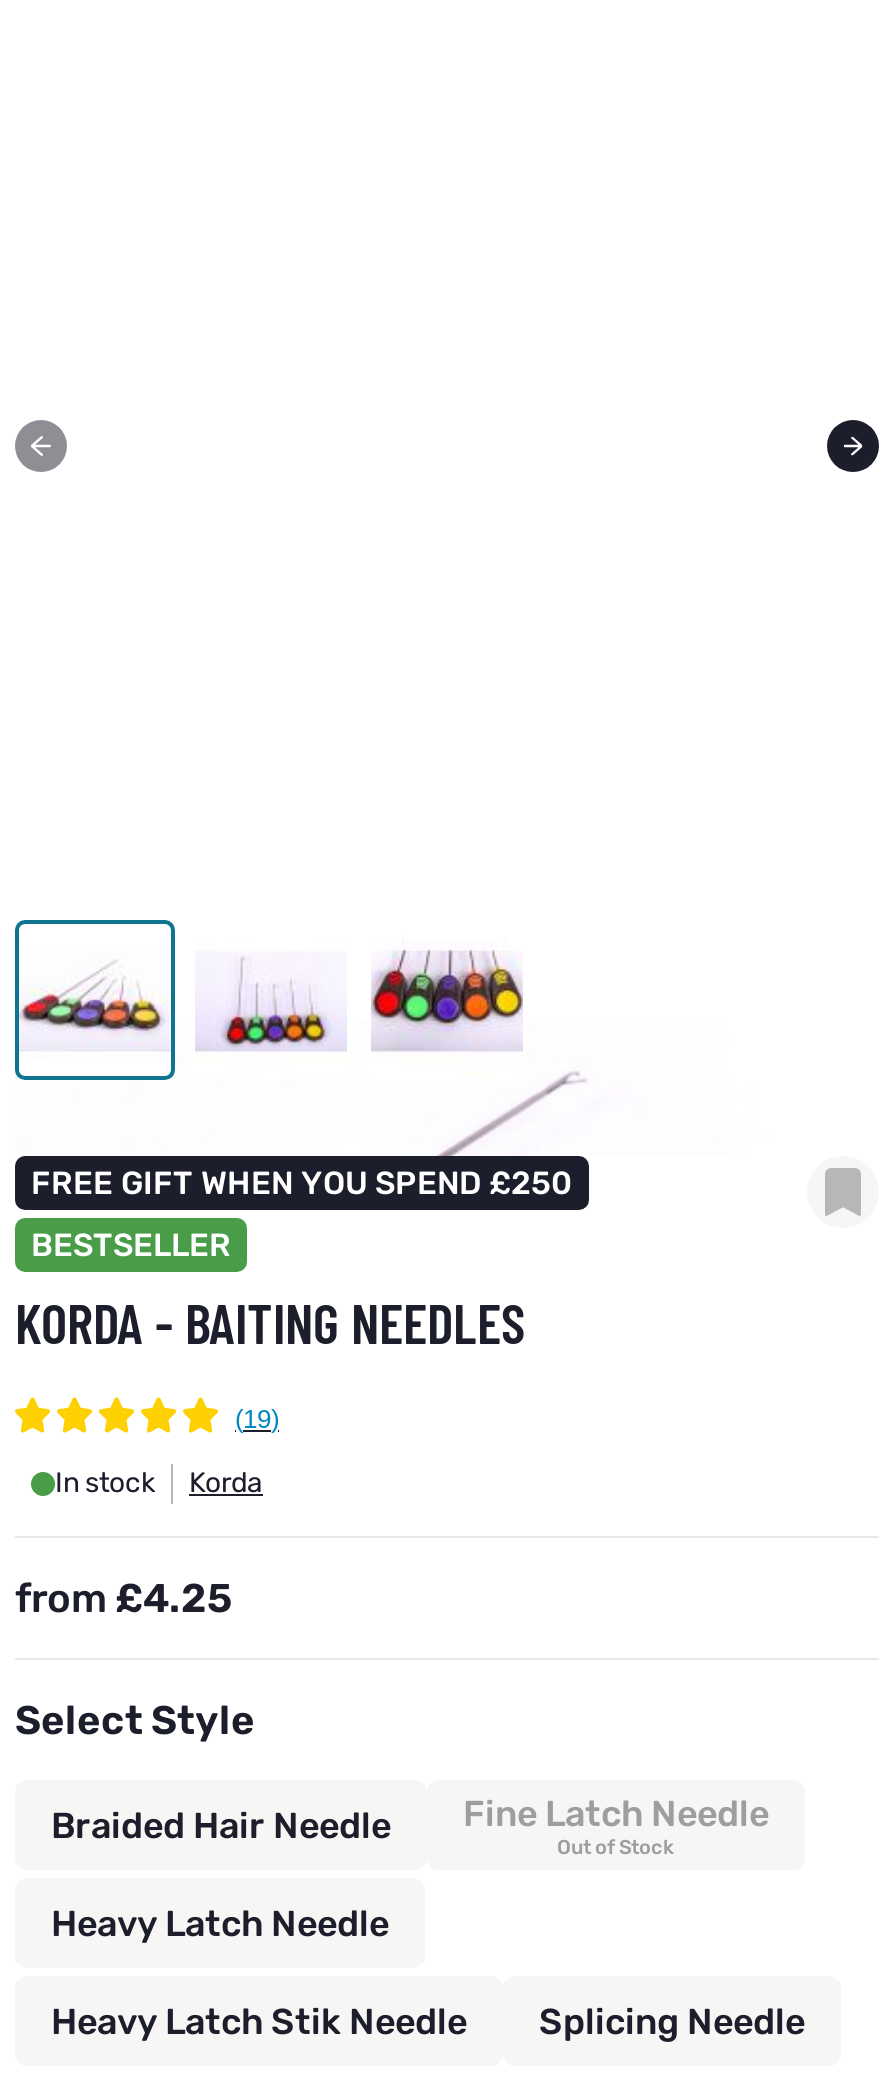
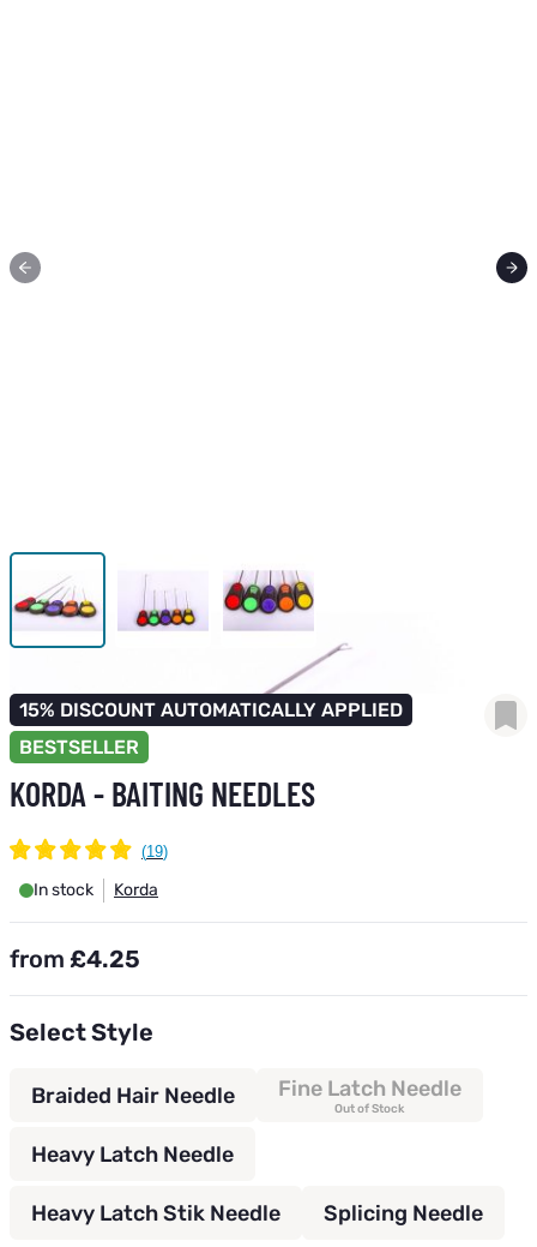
- FREE GIFT WHEN YOU SPEND £250
+ 15% DISCOUNT AUTOMATICALLY APPLIED
